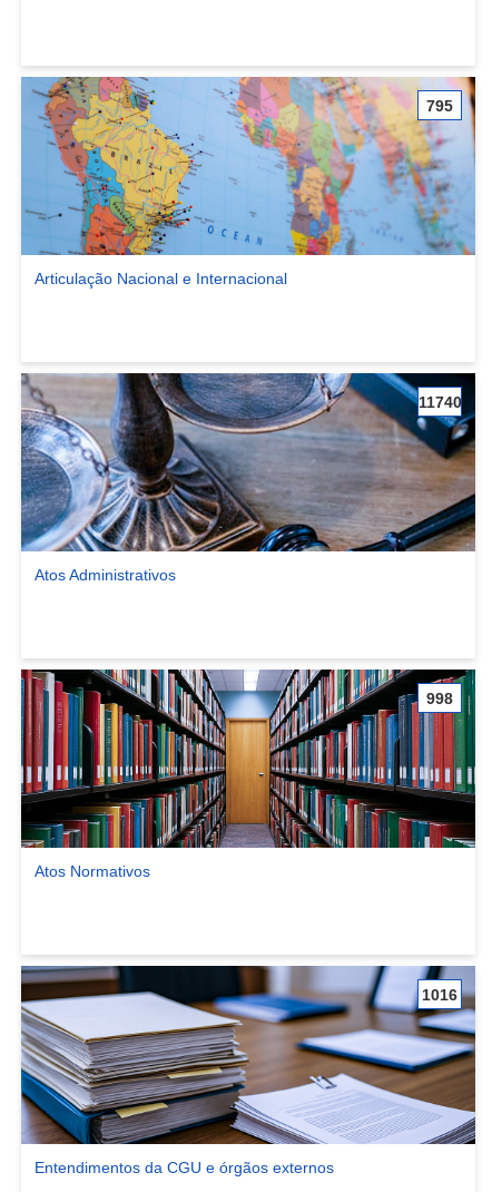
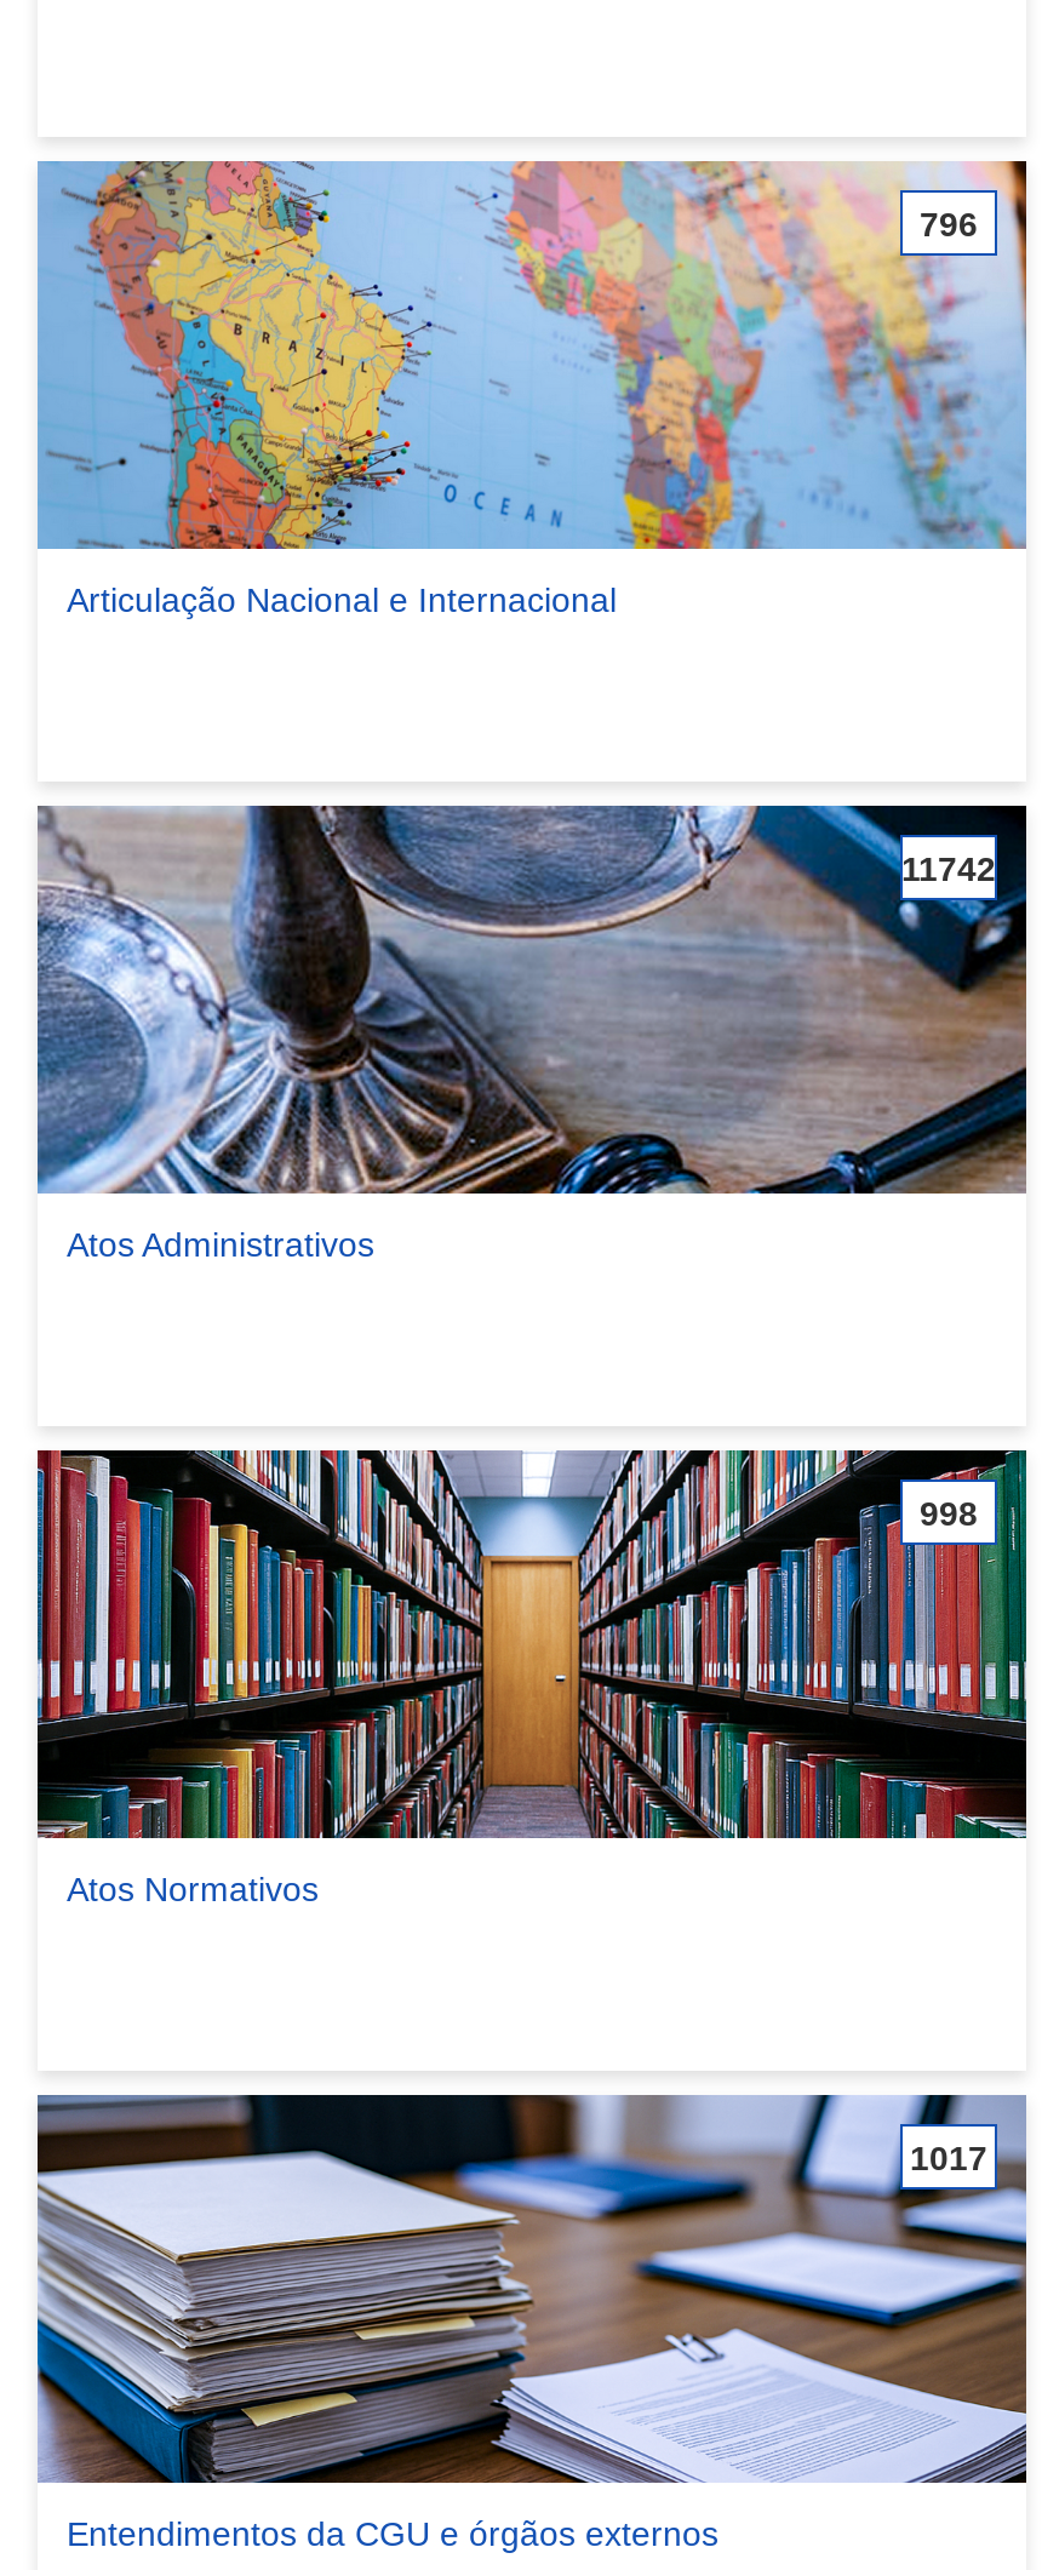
- 795
+ 796

- 11740
+ 11742

- 1016
+ 1017
